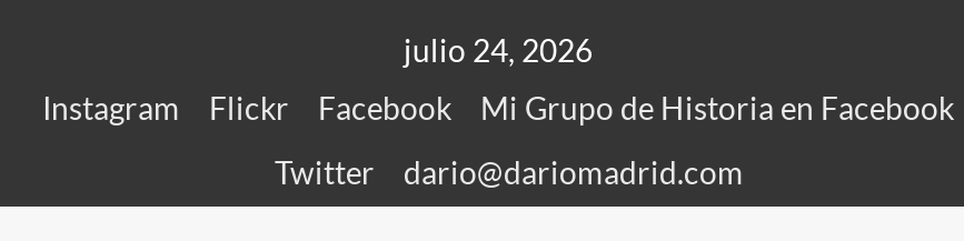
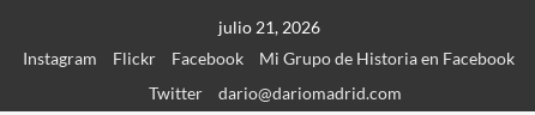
- julio 24, 2026
+ julio 21, 2026
